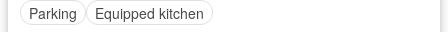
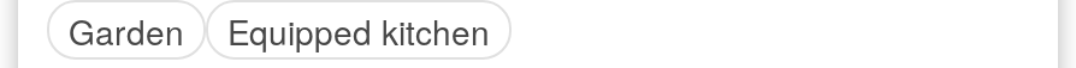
- Parking
+ Garden
